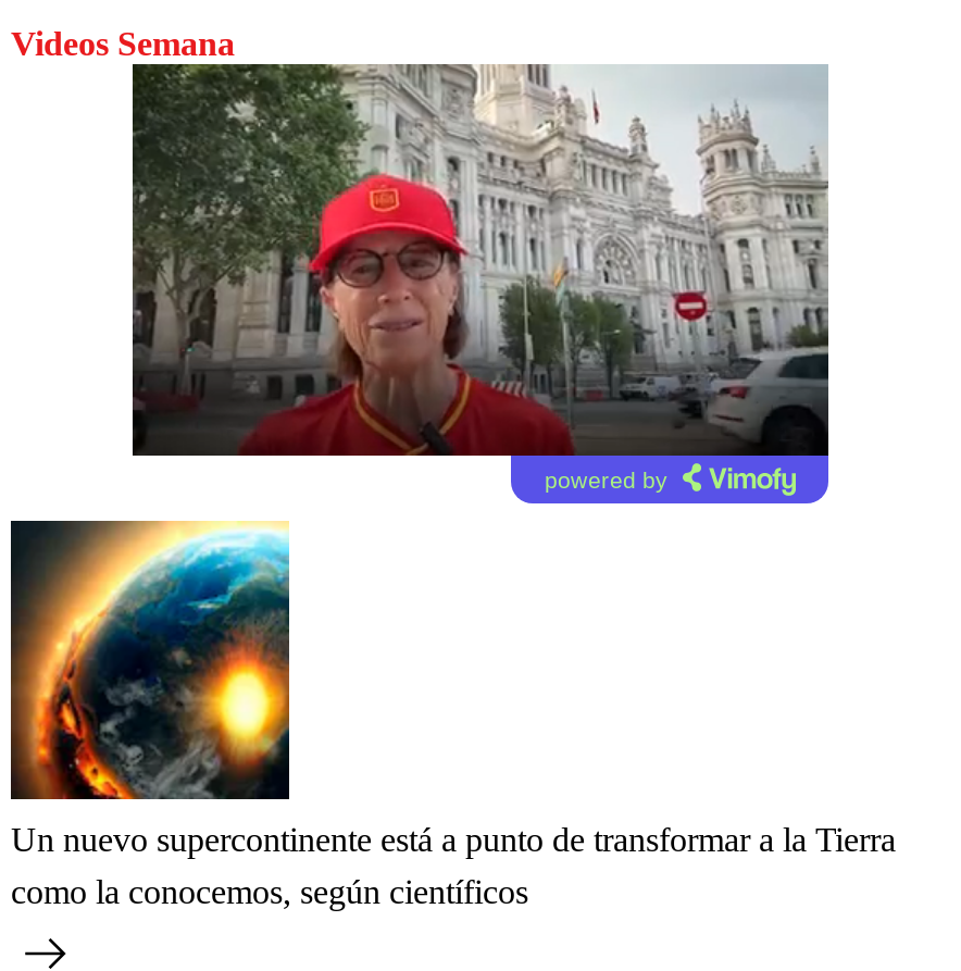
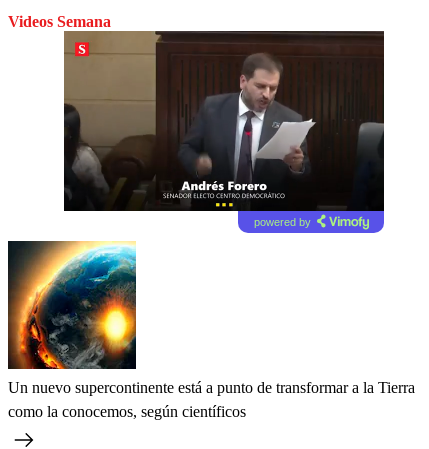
- [image]
+ [image]
